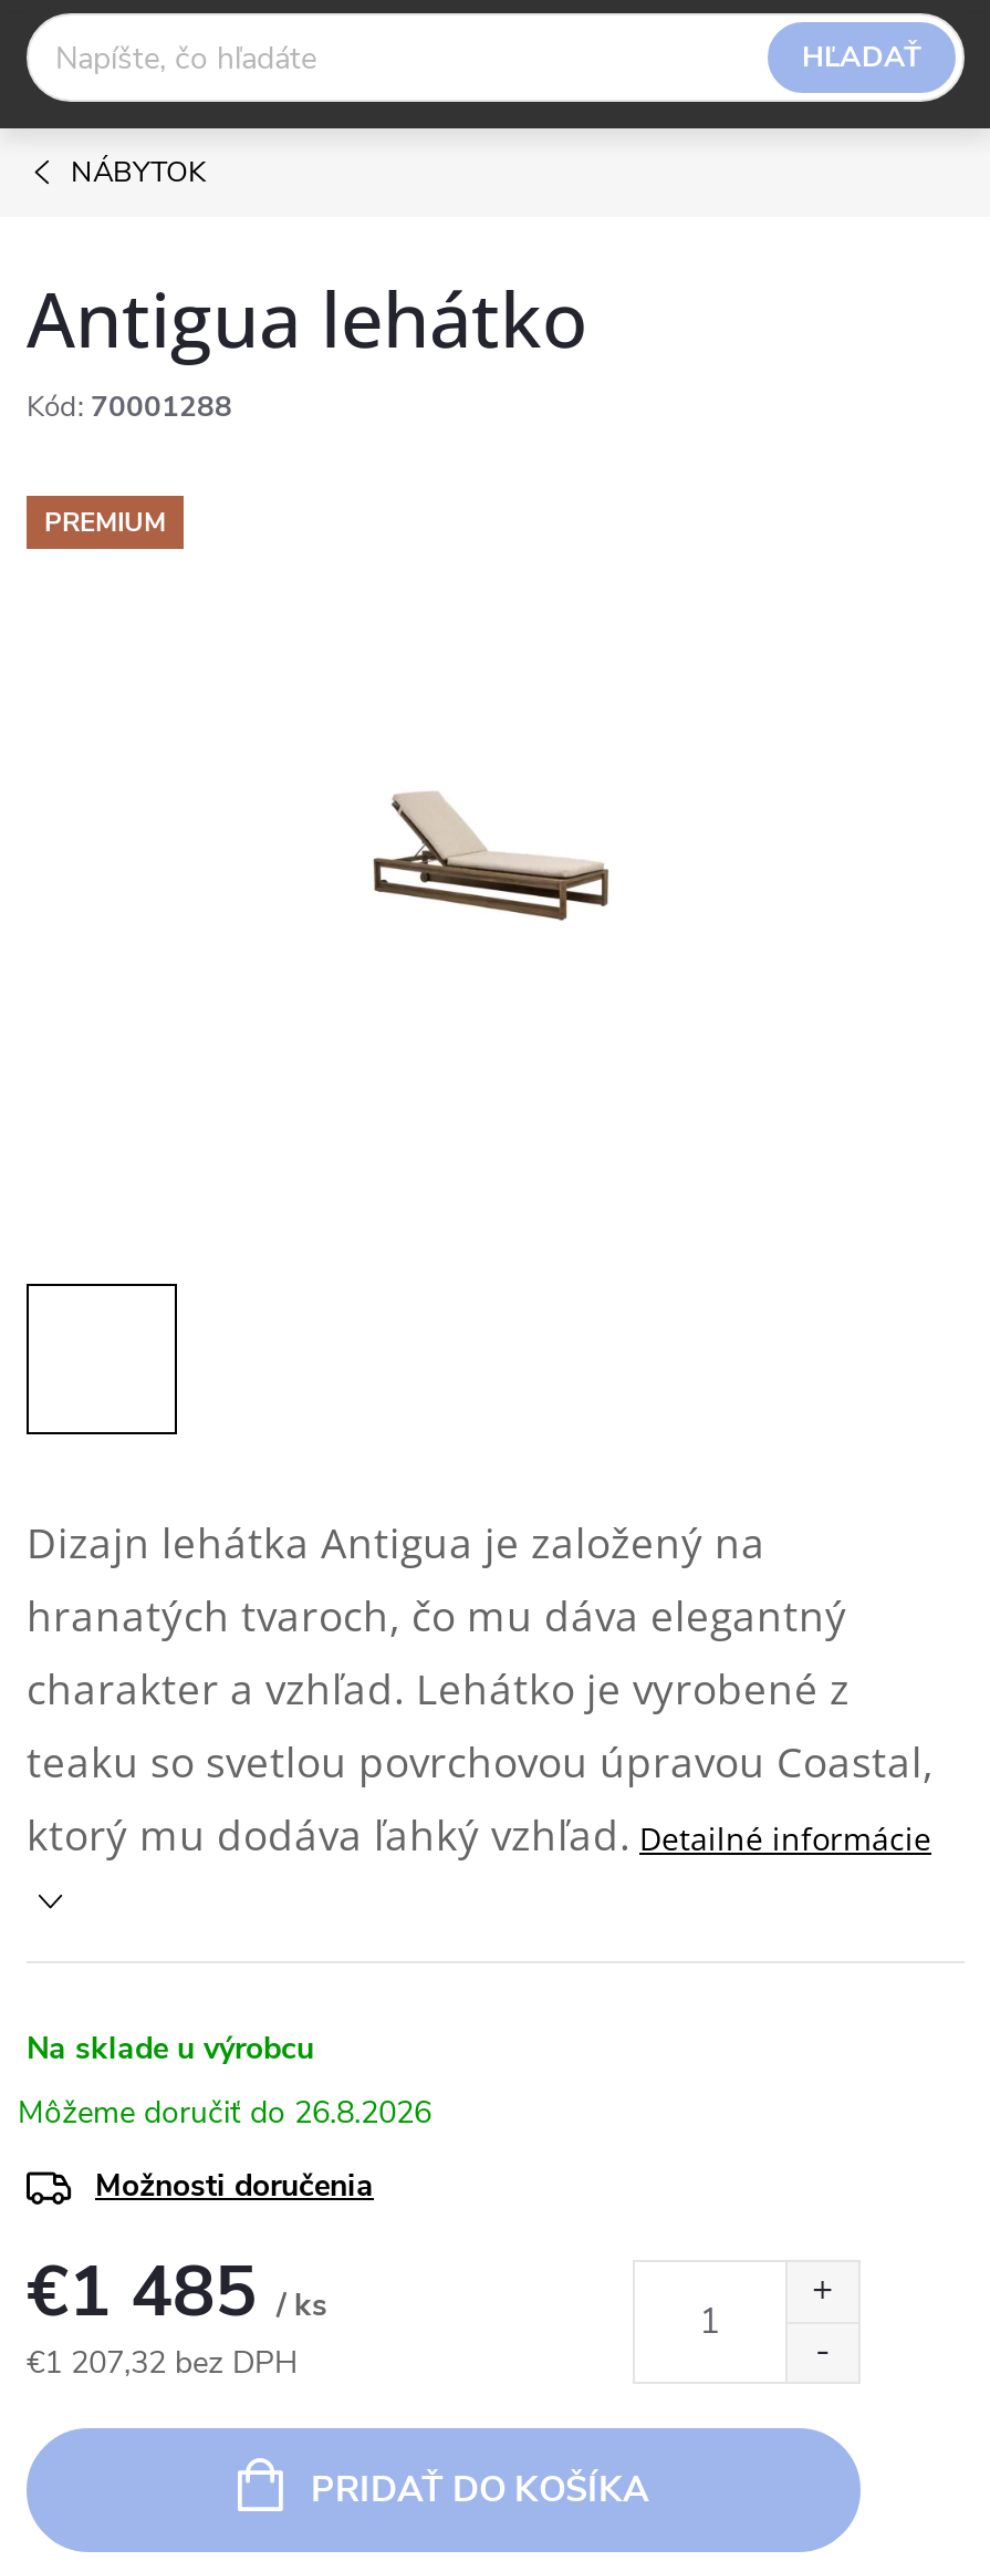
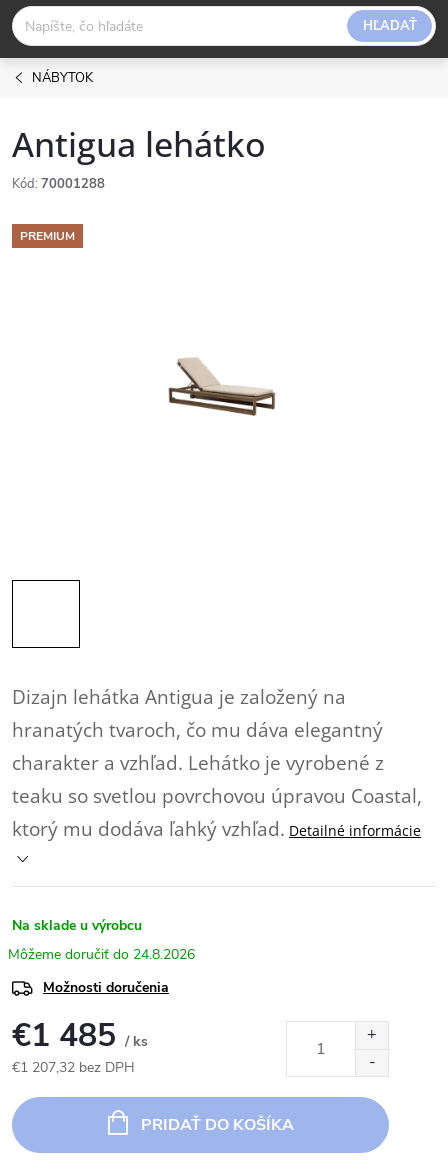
- 26.8.2026
+ 24.8.2026
